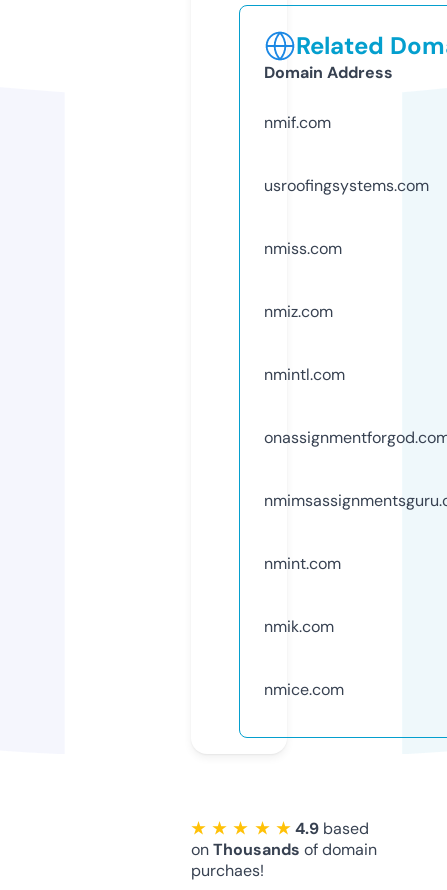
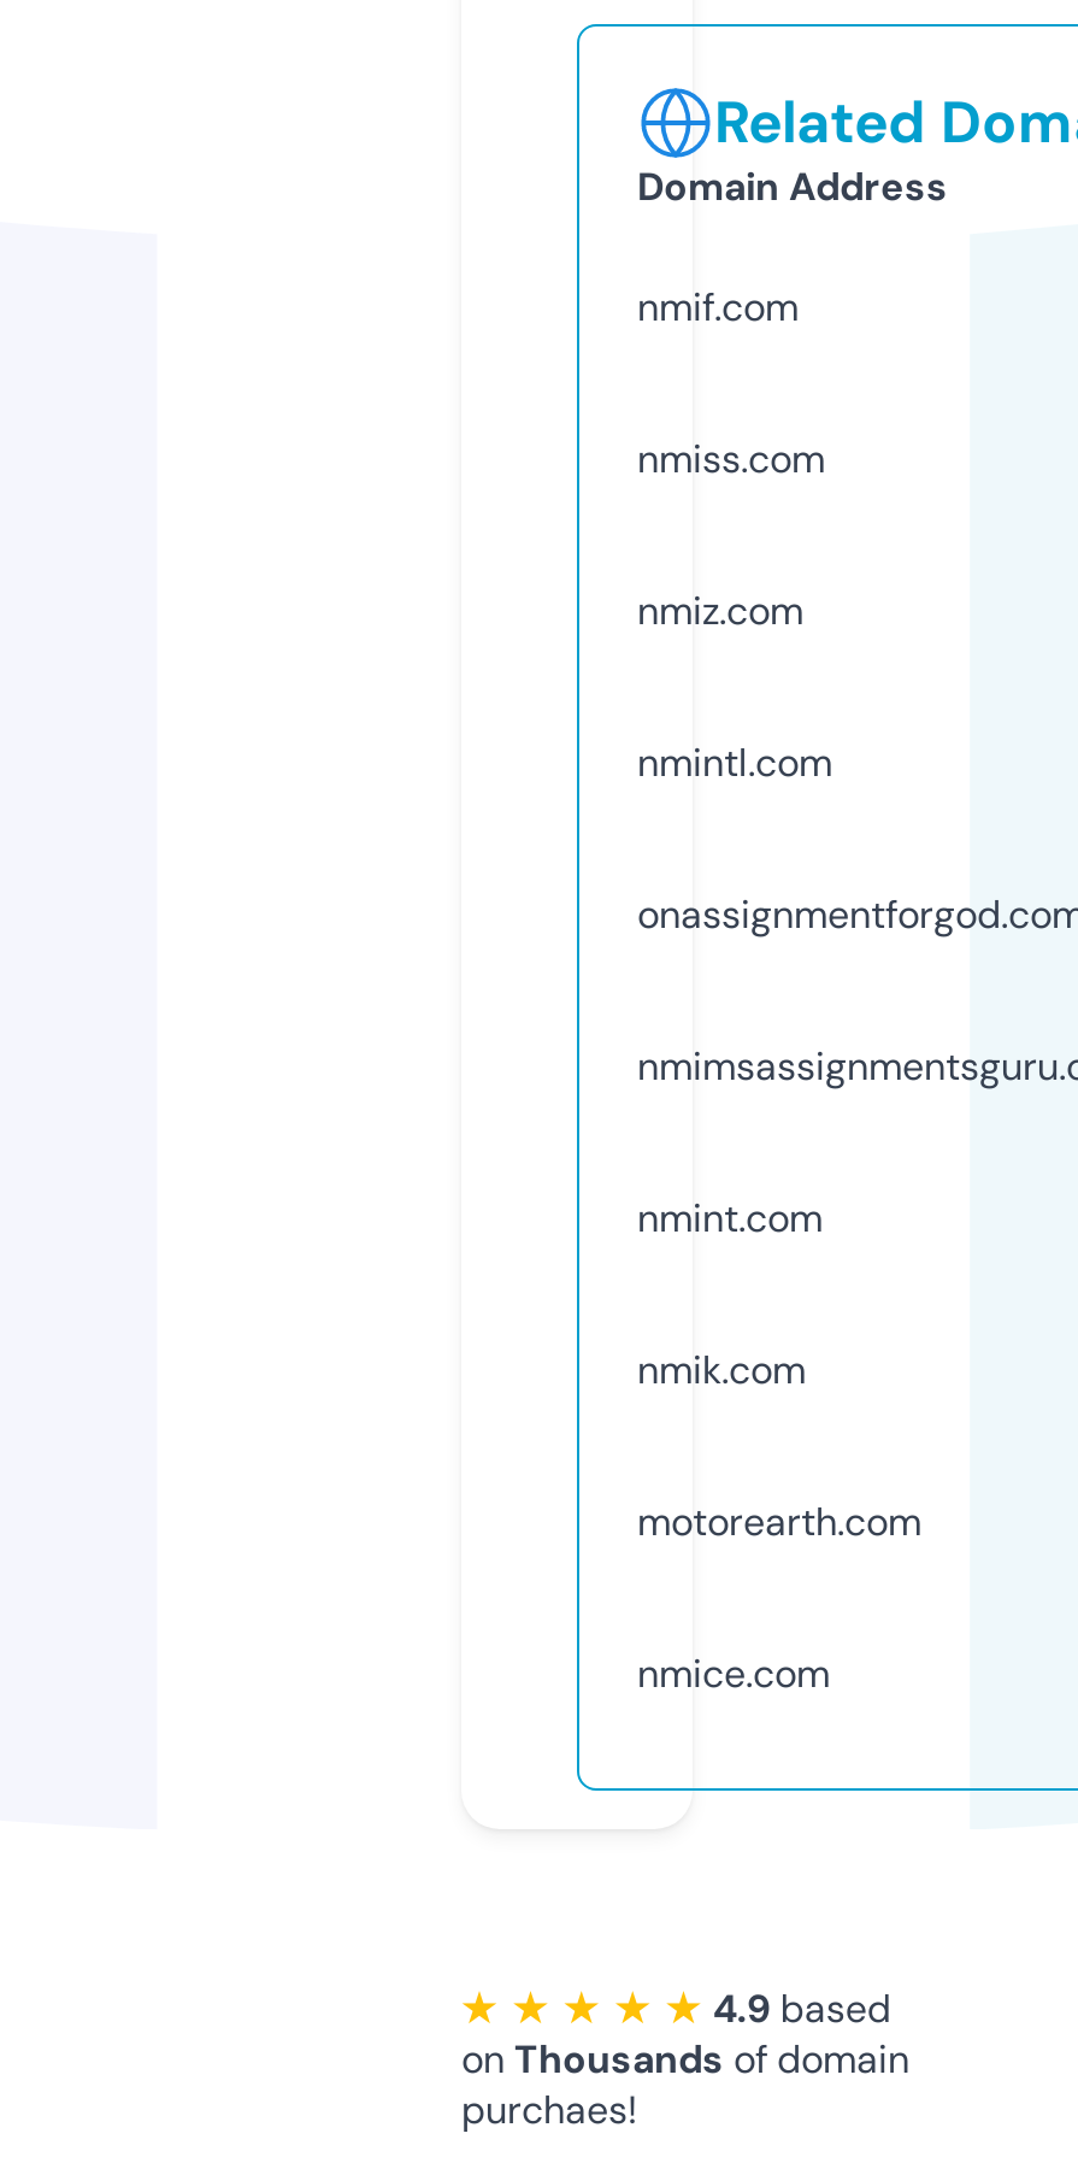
- usroofingsystems.com

moved up: nmiss.com | nmiz.com | nmintl.com | nmint.com | nmik.com

+ motorearth.com
